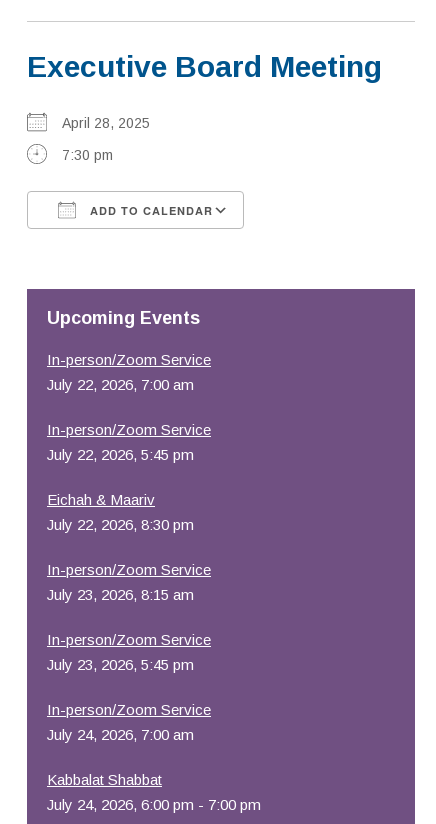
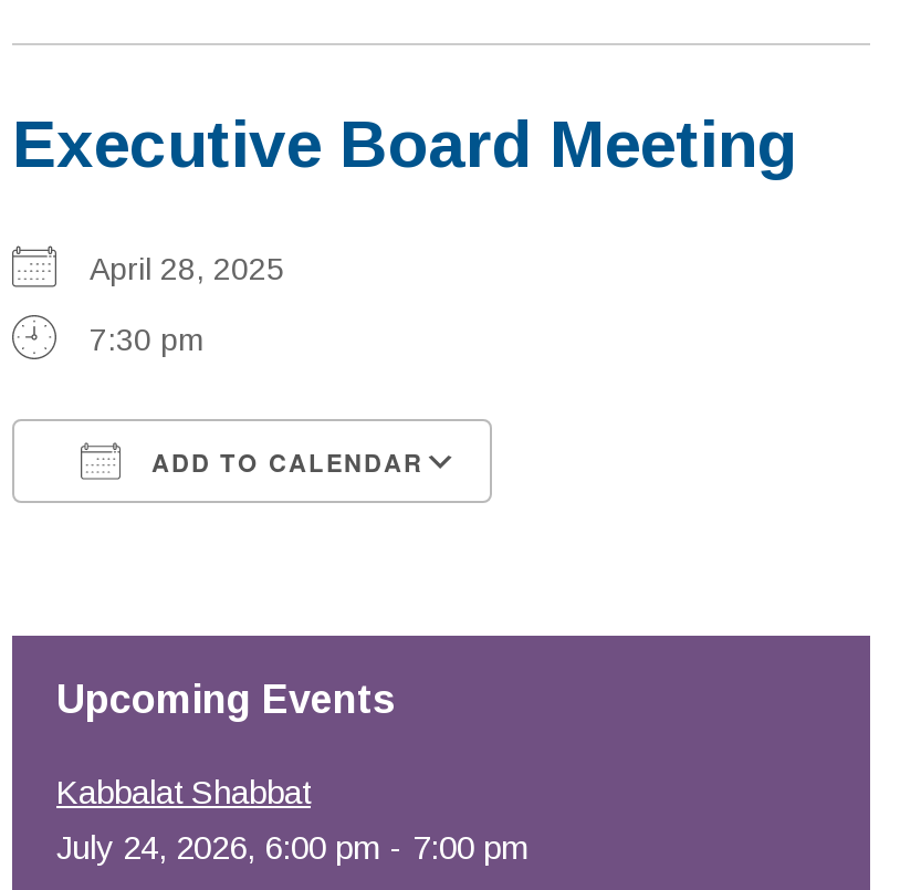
- In-person/Zoom Service
- July 22, 2026, 7:00 am
- In-person/Zoom Service
- July 22, 2026, 5:45 pm
- Eichah & Maariv
- July 22, 2026, 8:30 pm
- In-person/Zoom Service
- July 23, 2026, 8:15 am
- In-person/Zoom Service
- July 23, 2026, 5:45 pm
- In-person/Zoom Service
- July 24, 2026, 7:00 am
